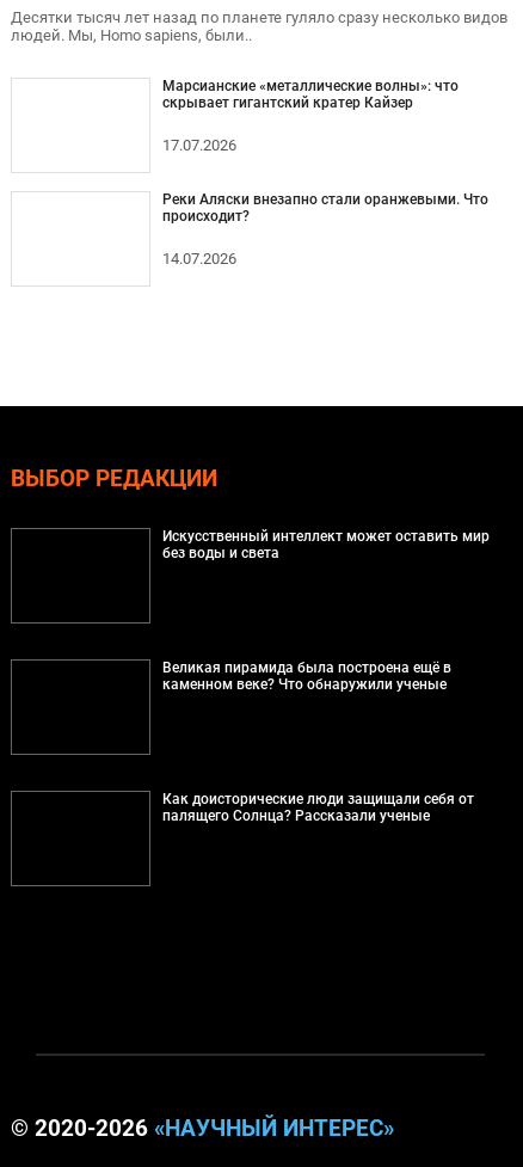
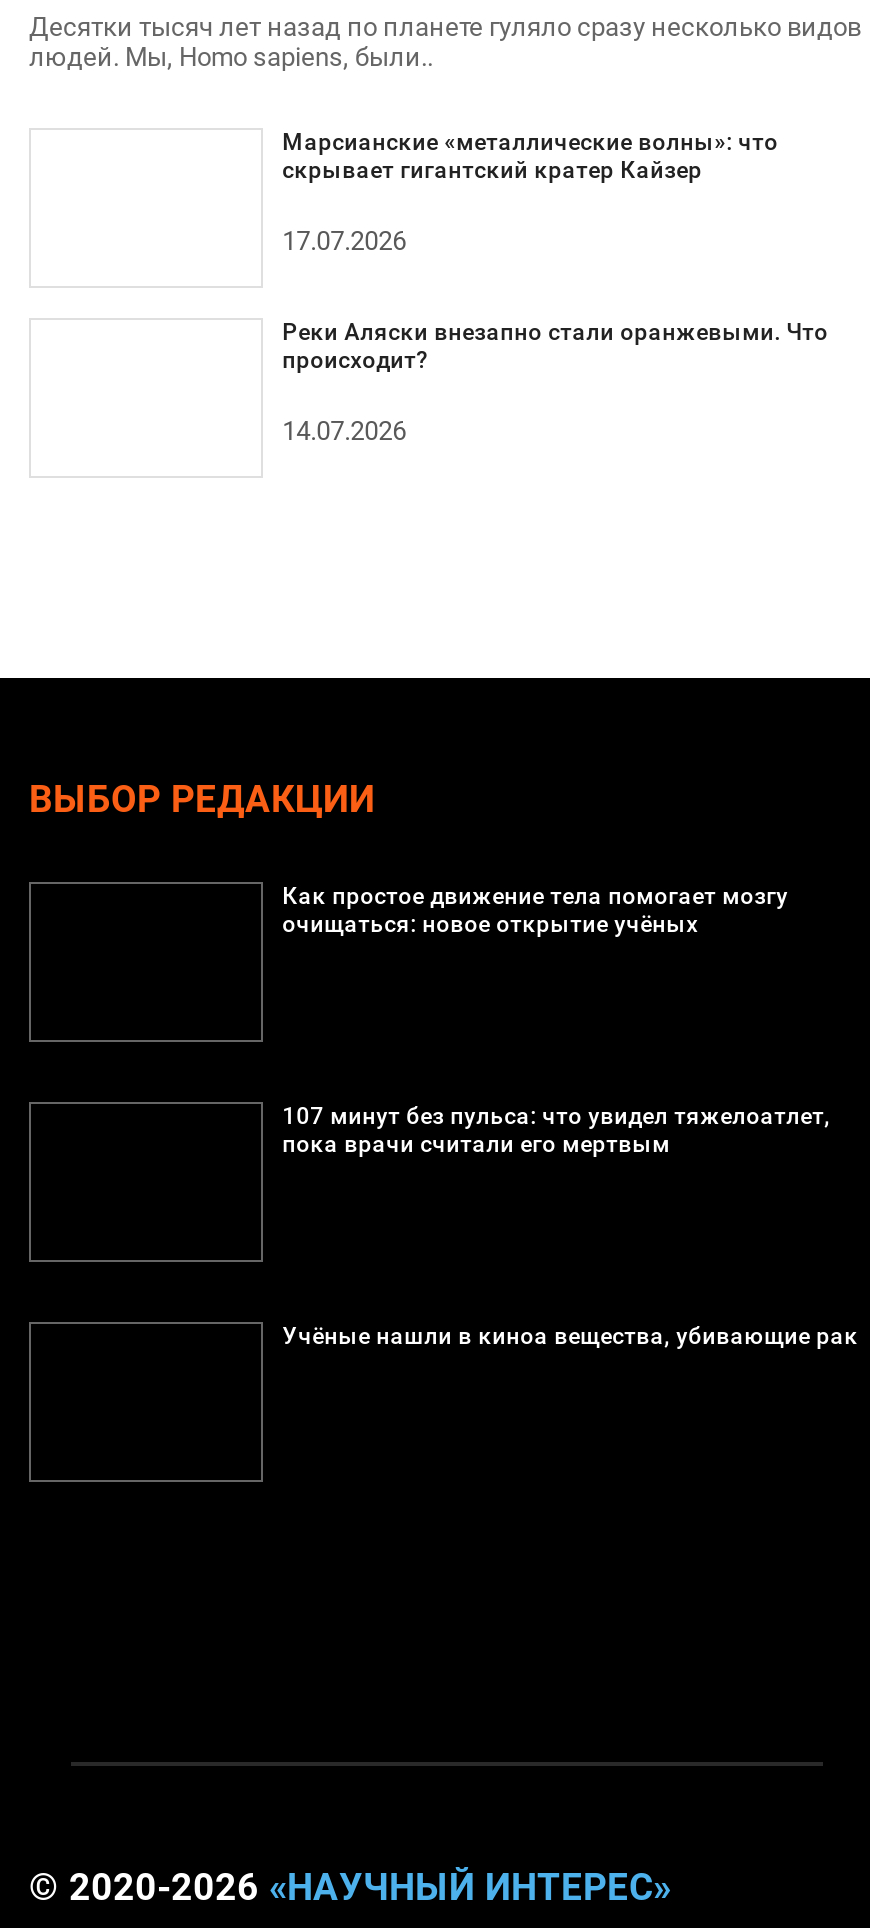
- Искусственный интеллект может оставить мир
- без воды и света
+ Как простое движение тела помогает мозгу
+ очищаться: новое открытие учёных

- Великая пирамида была построена ещё в
- каменном веке? Что обнаружили ученые
+ 107 минут без пульса: что увидел тяжелоатлет,
+ пока врачи считали его мертвым

- Как доисторические люди защищали себя от
- палящего Солнца? Рассказали ученые
+ Учёные нашли в киноа вещества, убивающие рак
